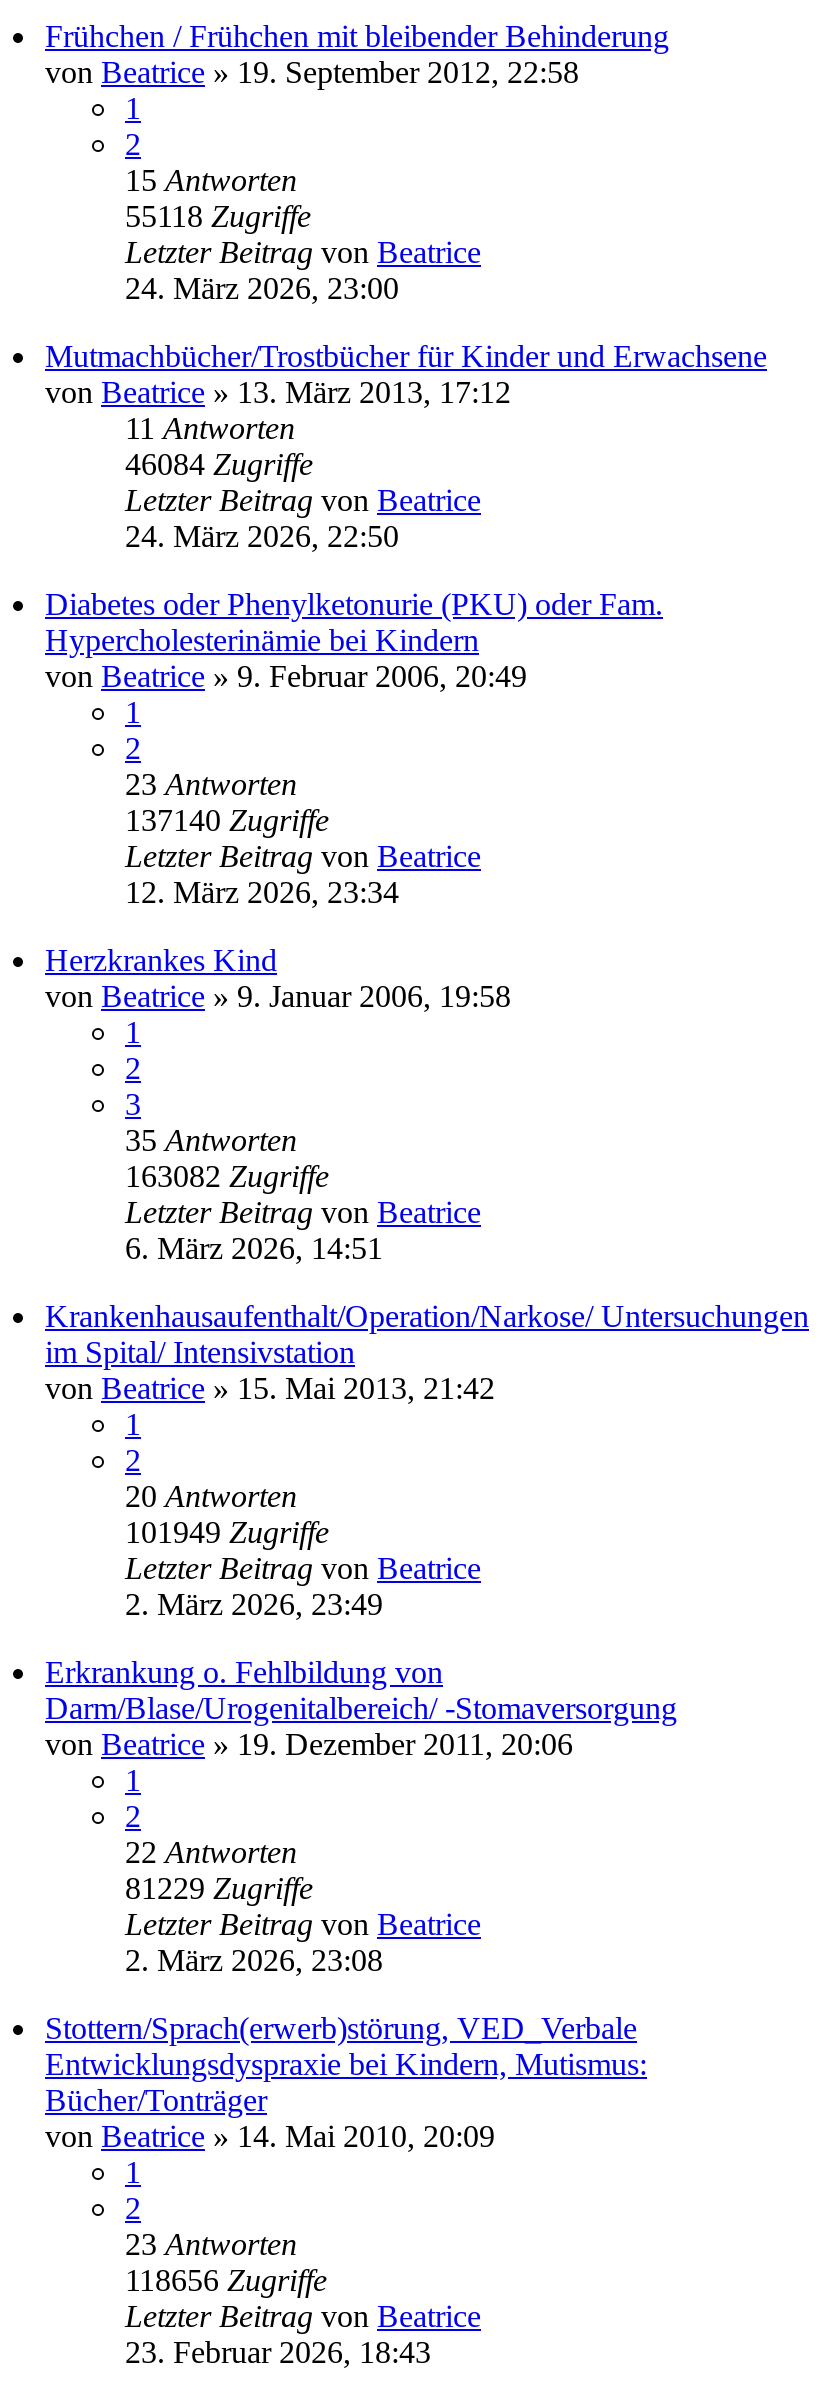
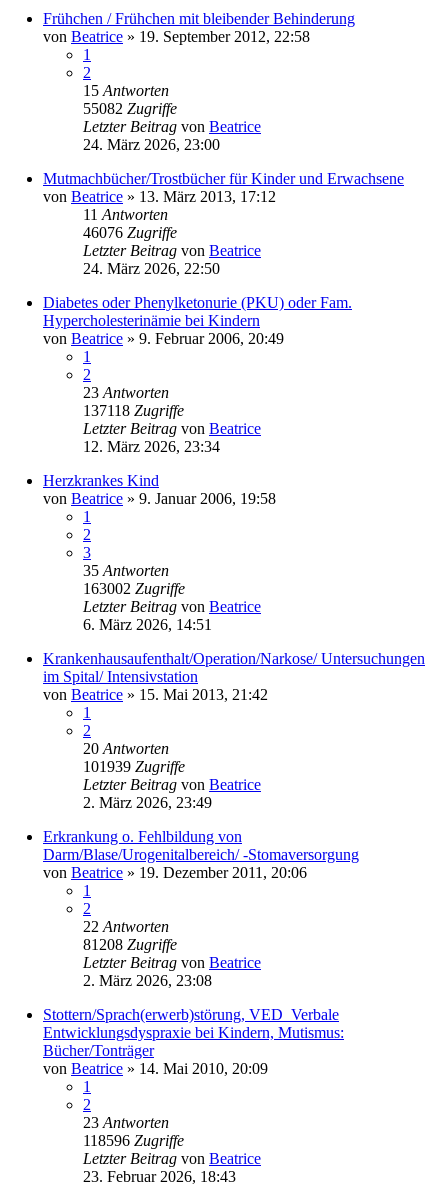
- 55118 Zugriffe
+ 55082 Zugriffe

- 46084 Zugriffe
+ 46076 Zugriffe

- 137140 Zugriffe
+ 137118 Zugriffe

- 163082 Zugriffe
+ 163002 Zugriffe

- 101949 Zugriffe
+ 101939 Zugriffe

- 81229 Zugriffe
+ 81208 Zugriffe

- 118656 Zugriffe
+ 118596 Zugriffe
